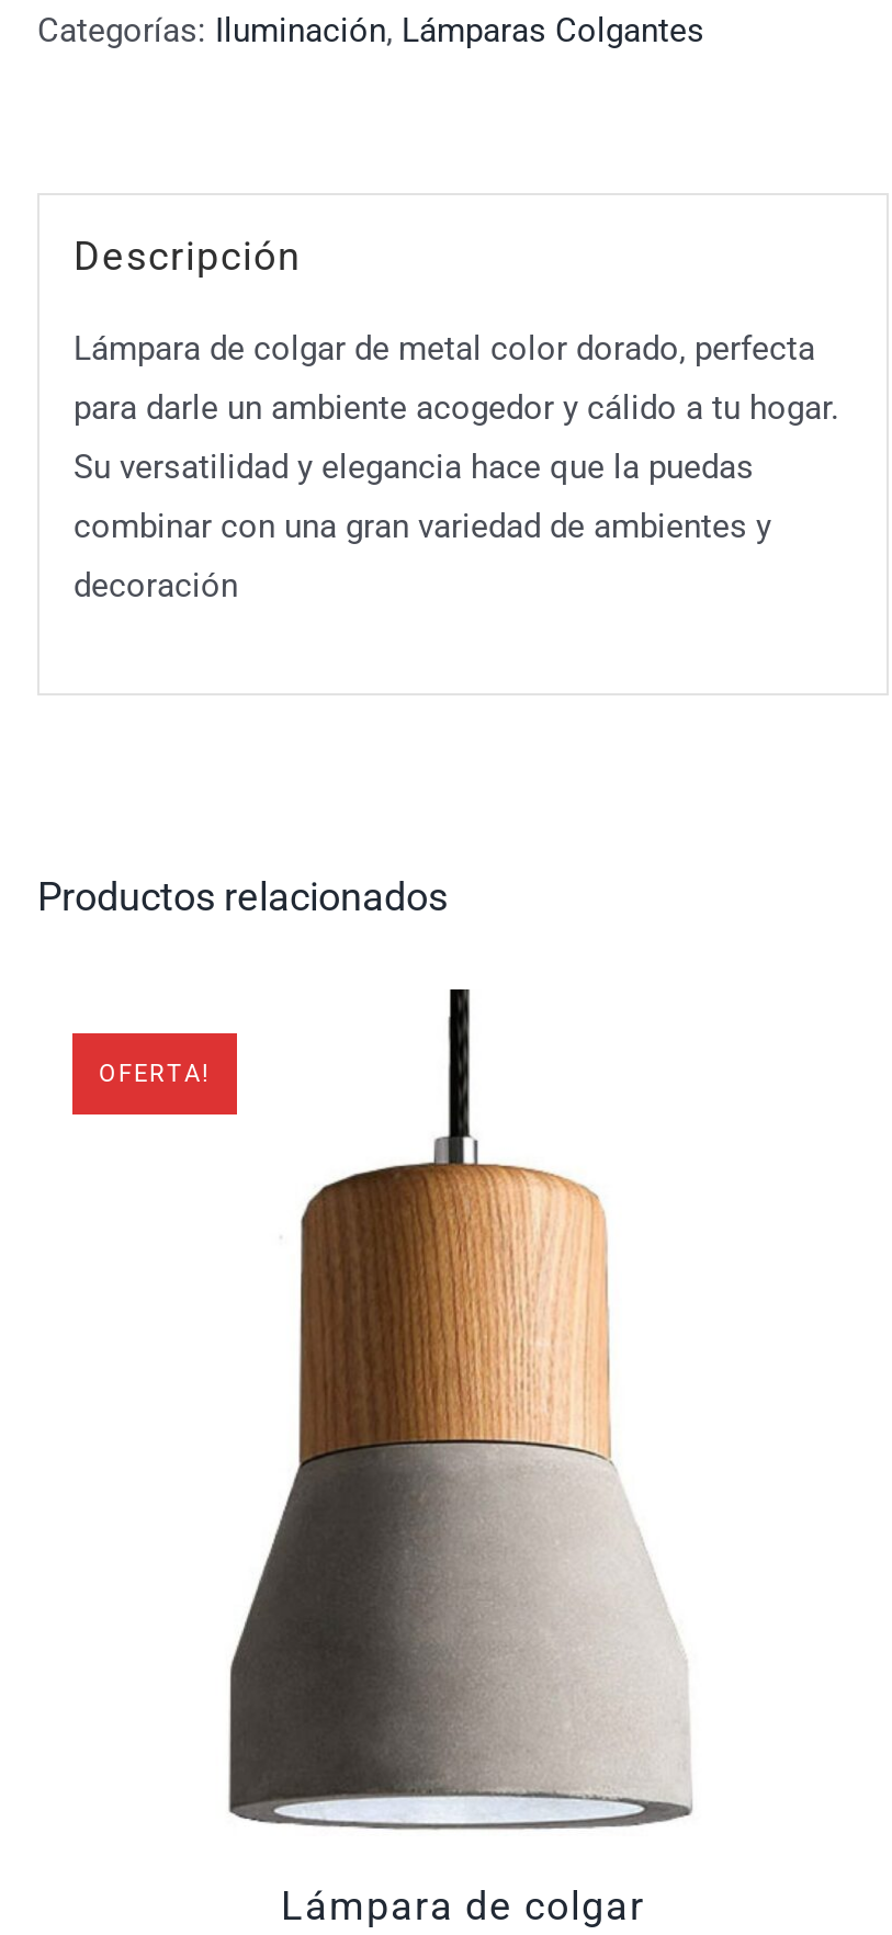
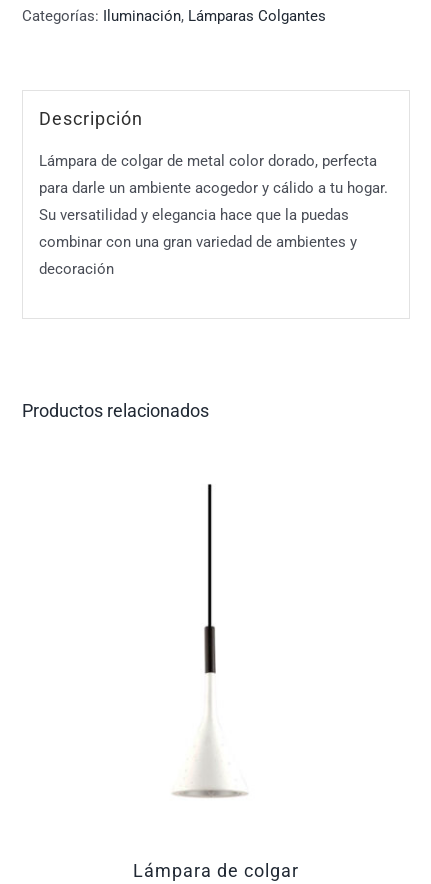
- [image]
- OFERTA!
